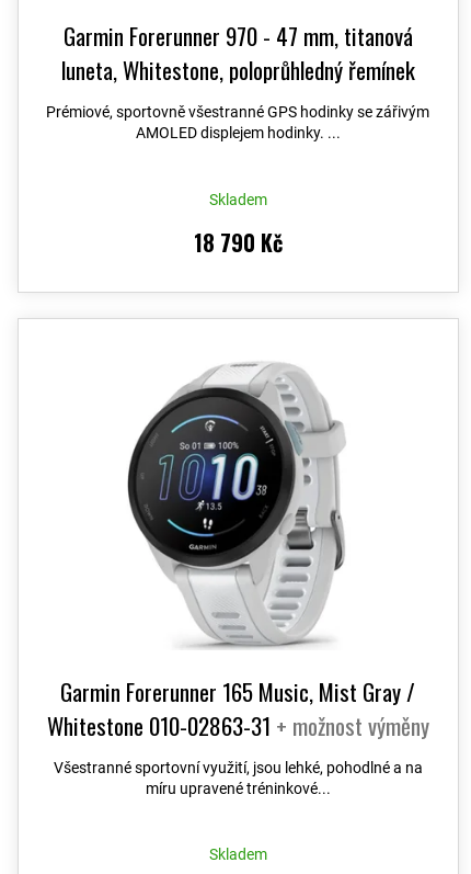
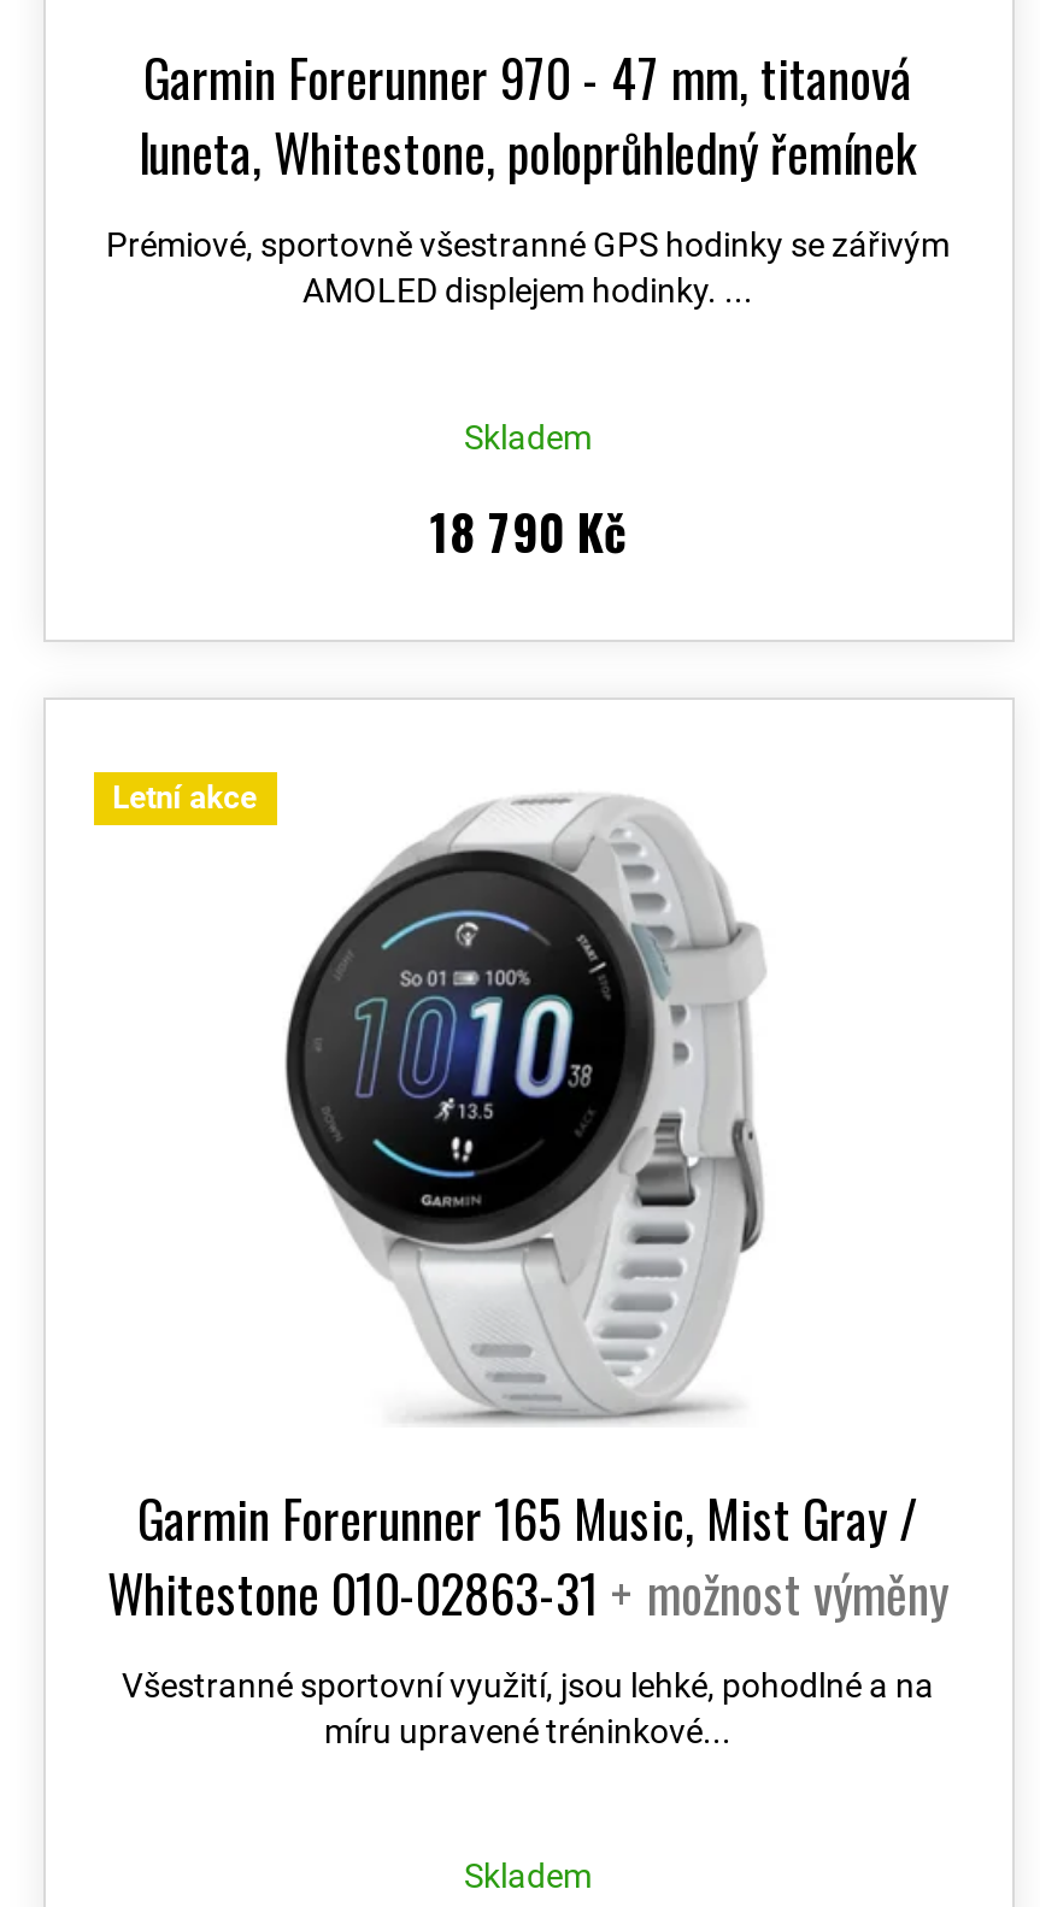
+ Letní akce
